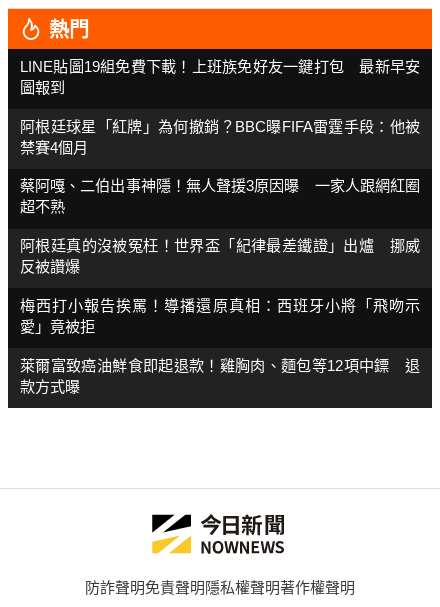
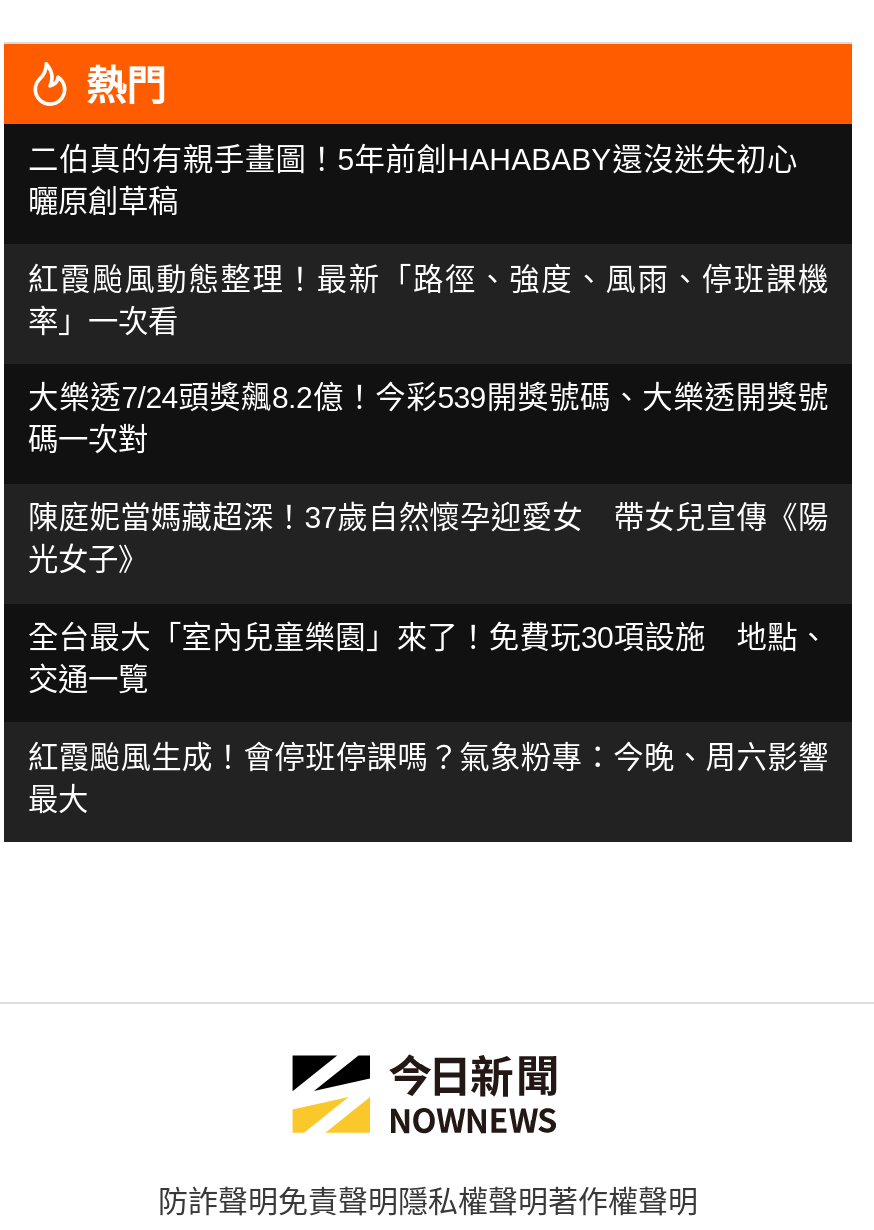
- LINE貼圖19組免費下載！上班族免好友一鍵打包 最新早安
- 圖報到
+ 二伯真的有親手畫圖！5年前創HAHABABY還沒迷失初心
+ 曬原創草稿

- 阿根廷球星「紅牌」為何撤銷？BBC曝FIFA雷霆手段：他被
- 禁賽4個月
+ 紅霞颱風動態整理！最新「路徑、強度、風雨、停班課機
+ 率」一次看

- 蔡阿嘎、二伯出事神隱！無人聲援3原因曝 一家人跟網紅圈
- 超不熟
+ 大樂透7/24頭獎飆8.2億！今彩539開獎號碼、大樂透開獎號
+ 碼一次對

- 阿根廷真的沒被冤枉！世界盃「紀律最差鐵證」出爐 挪威
- 反被讚爆
+ 陳庭妮當媽藏超深！37歲自然懷孕迎愛女 帶女兒宣傳《陽
+ 光女子》

- 梅西打小報告挨罵！導播還原真相：西班牙小將「飛吻示
- 愛」竟被拒
+ 全台最大「室內兒童樂園」來了！免費玩30項設施 地點、
+ 交通一覽

- 萊爾富致癌油鮮食即起退款！雞胸肉、麵包等12項中鏢 退
- 款方式曝
+ 紅霞颱風生成！會停班停課嗎？氣象粉專：今晚、周六影響
+ 最大
